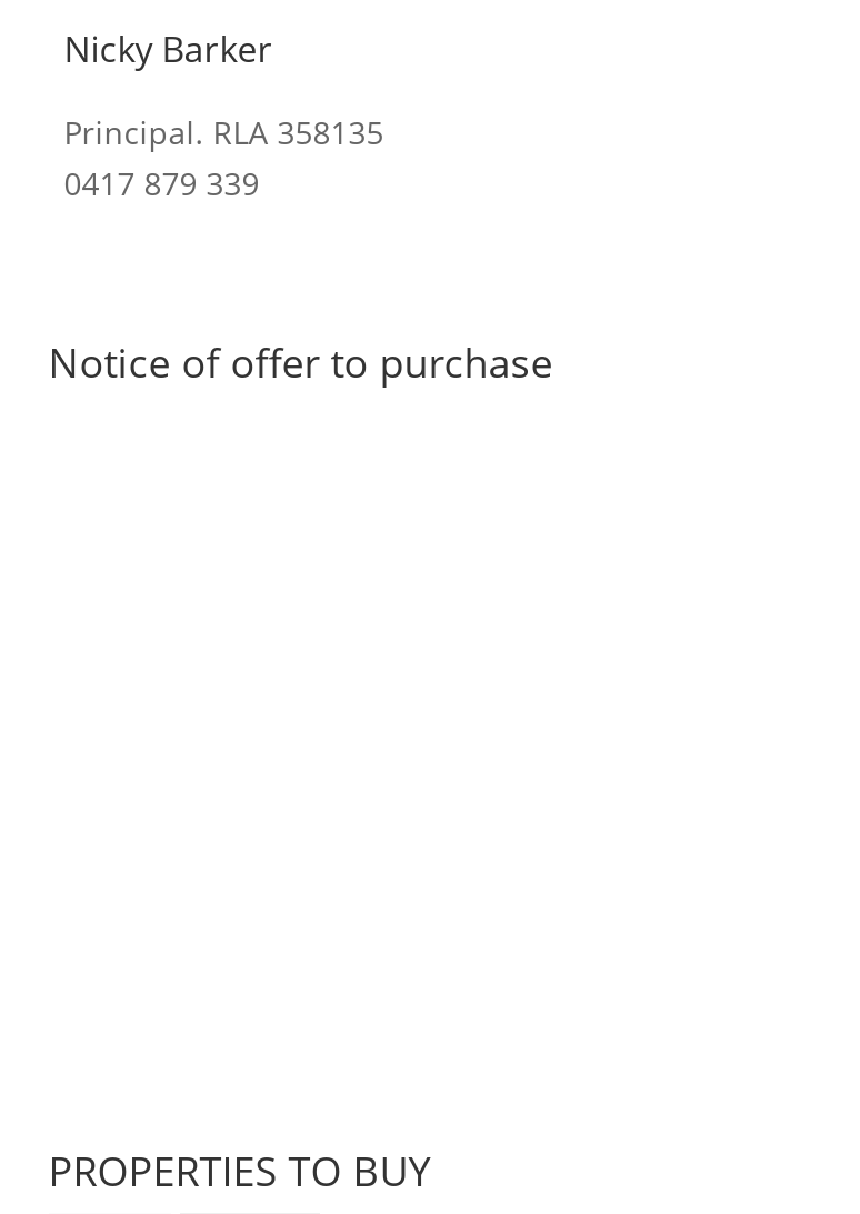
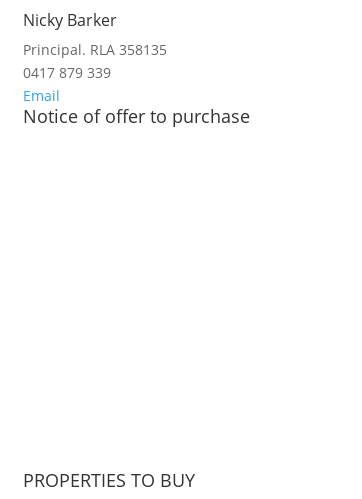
+ Email
